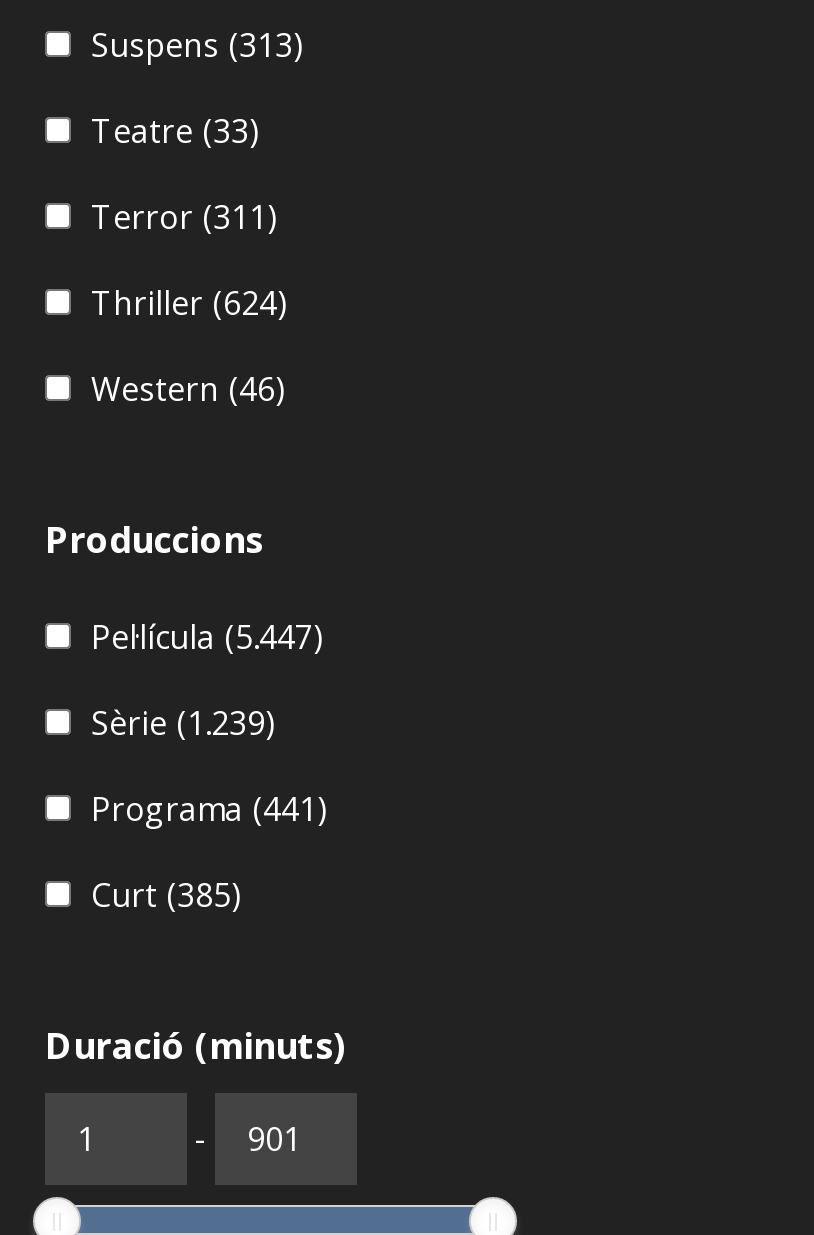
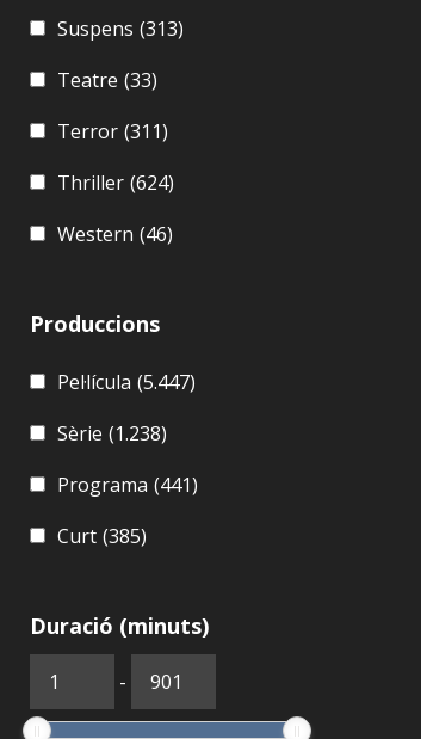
- Sèrie (1.239)
+ Sèrie (1.238)
